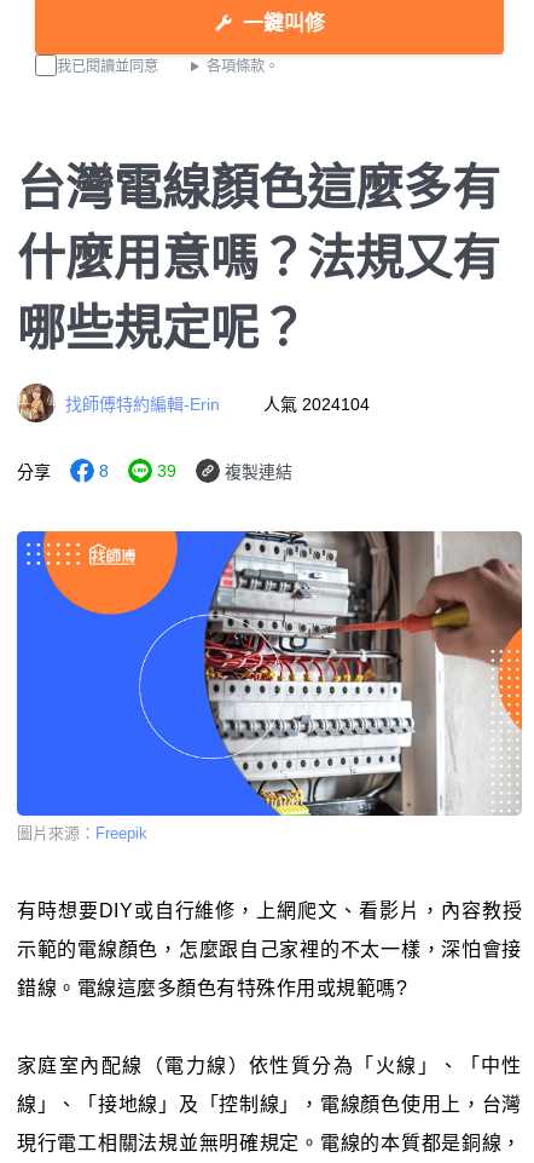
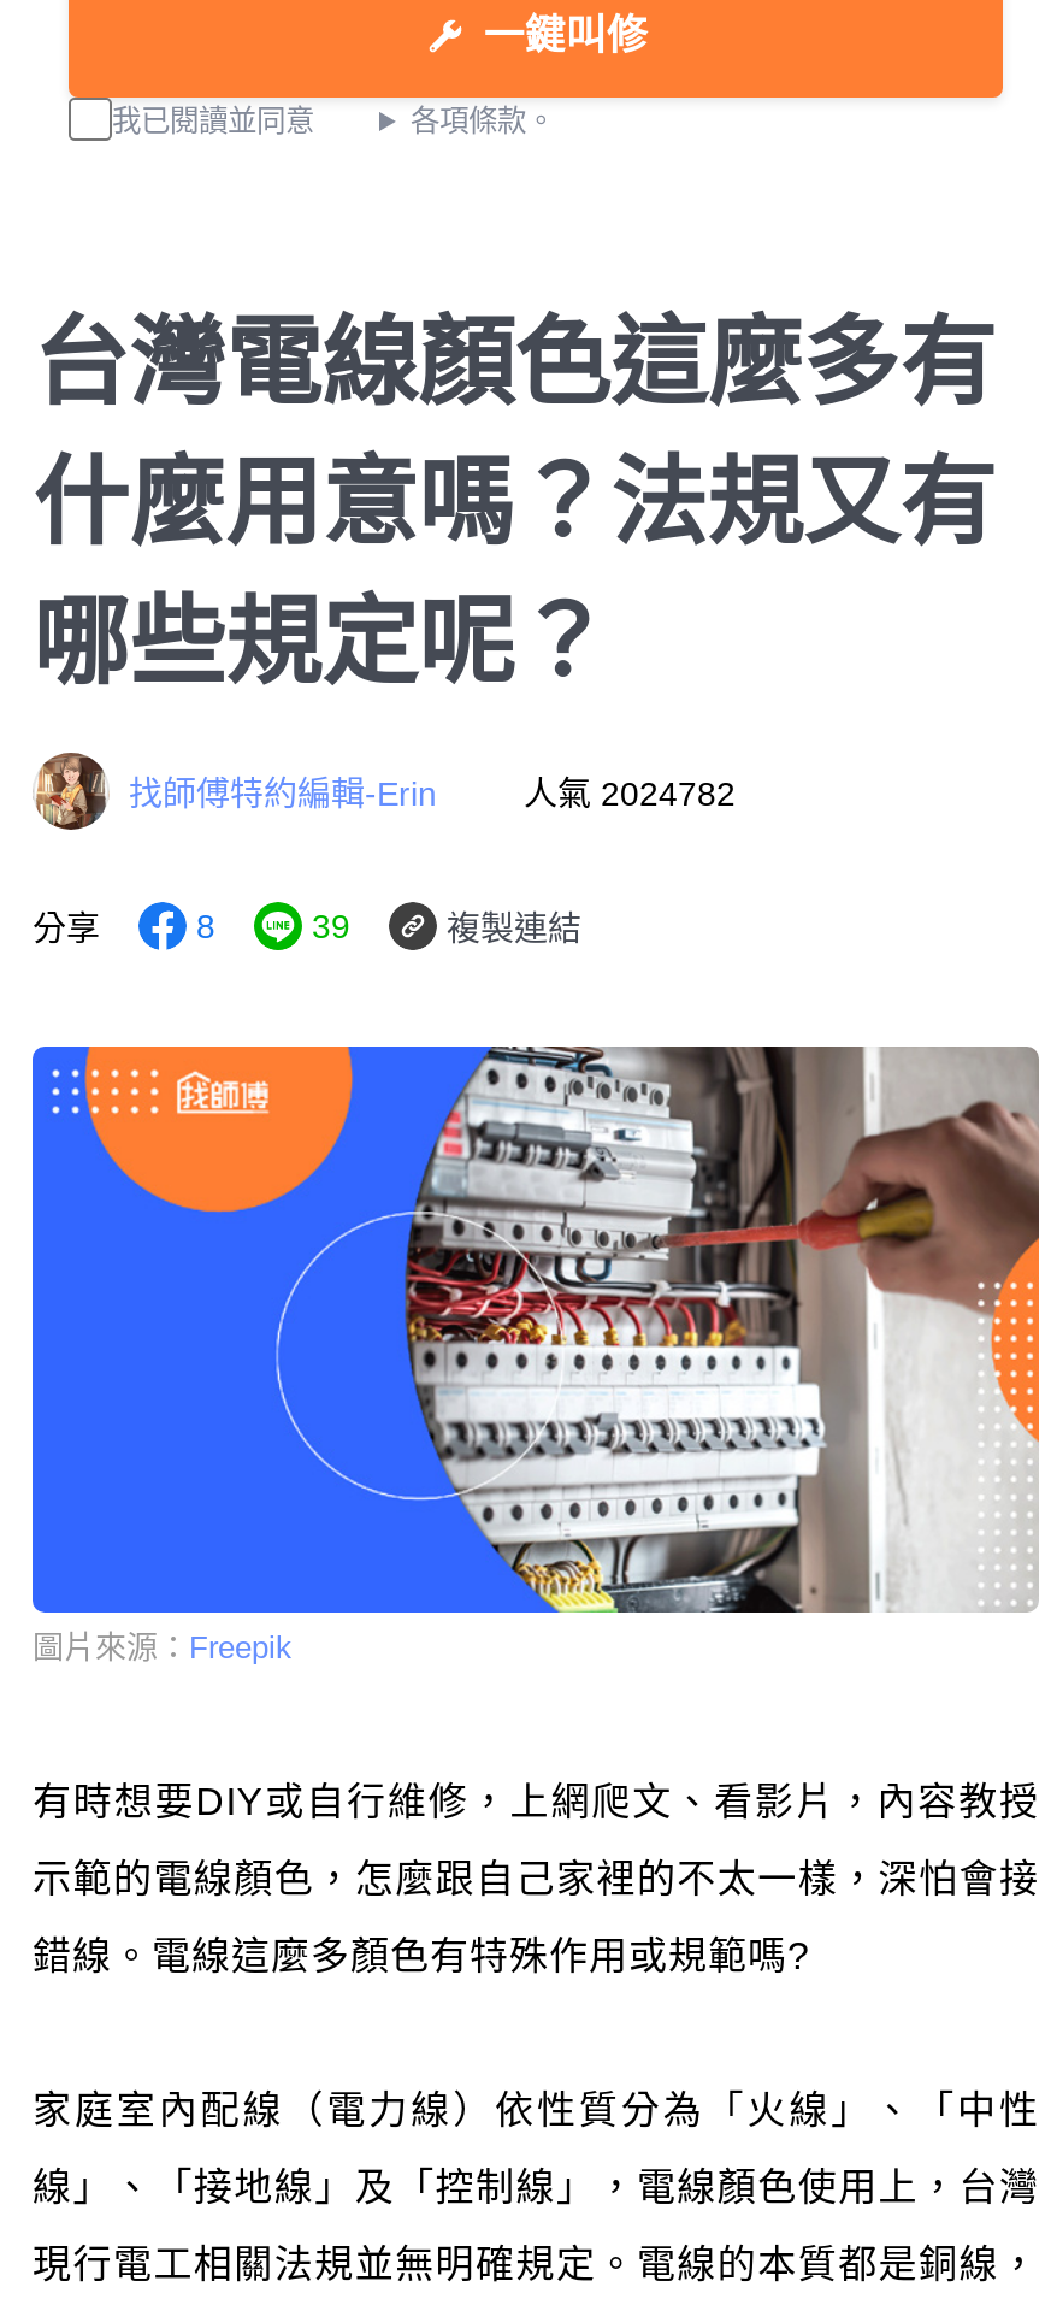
- 人氣 2024104
+ 人氣 2024782
